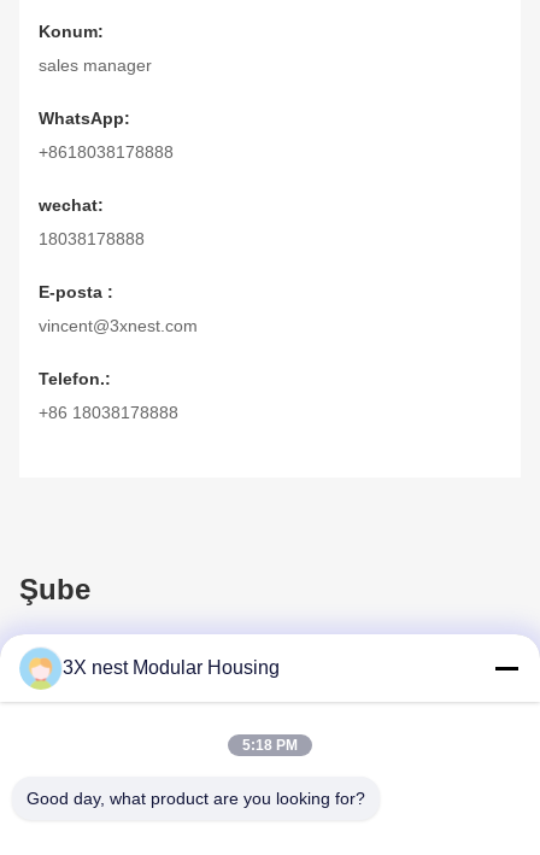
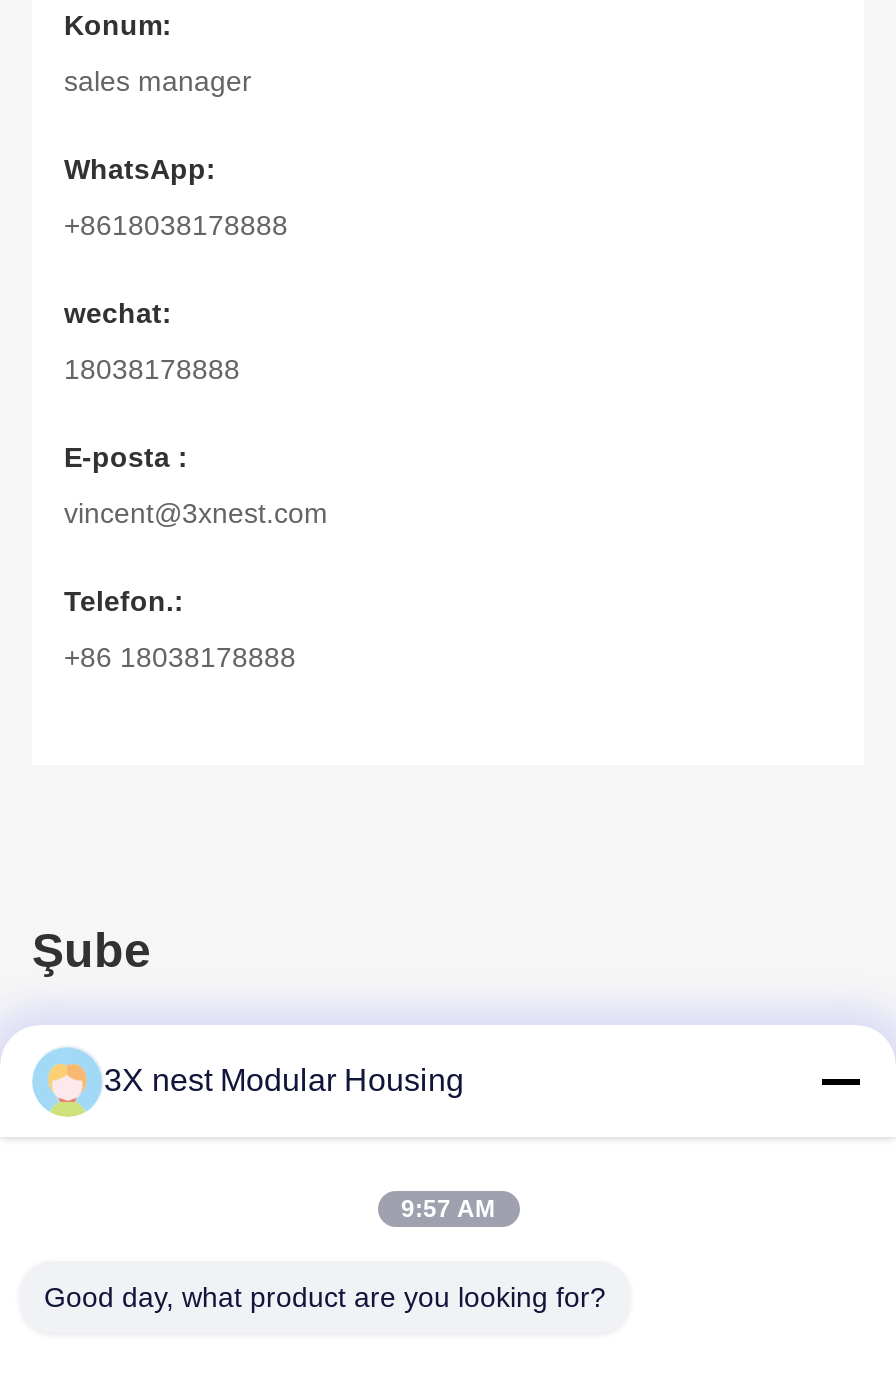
- 5:18 PM
+ 9:57 AM
